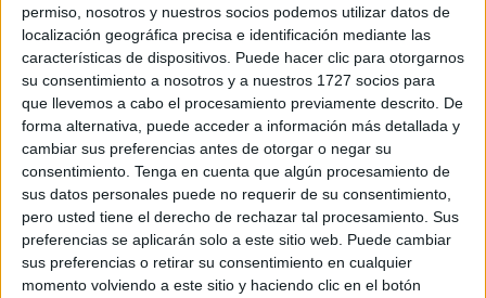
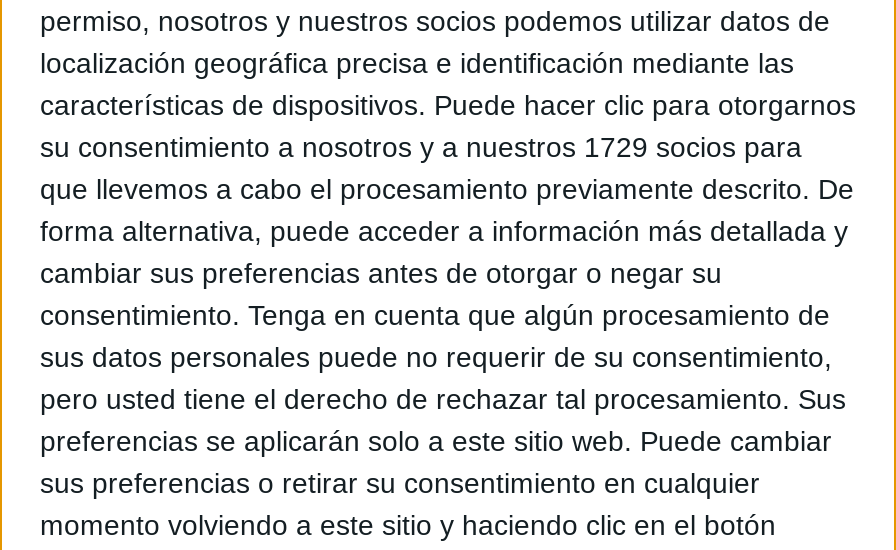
- su consentimiento a nosotros y a nuestros 1727 socios para
+ su consentimiento a nosotros y a nuestros 1729 socios para
